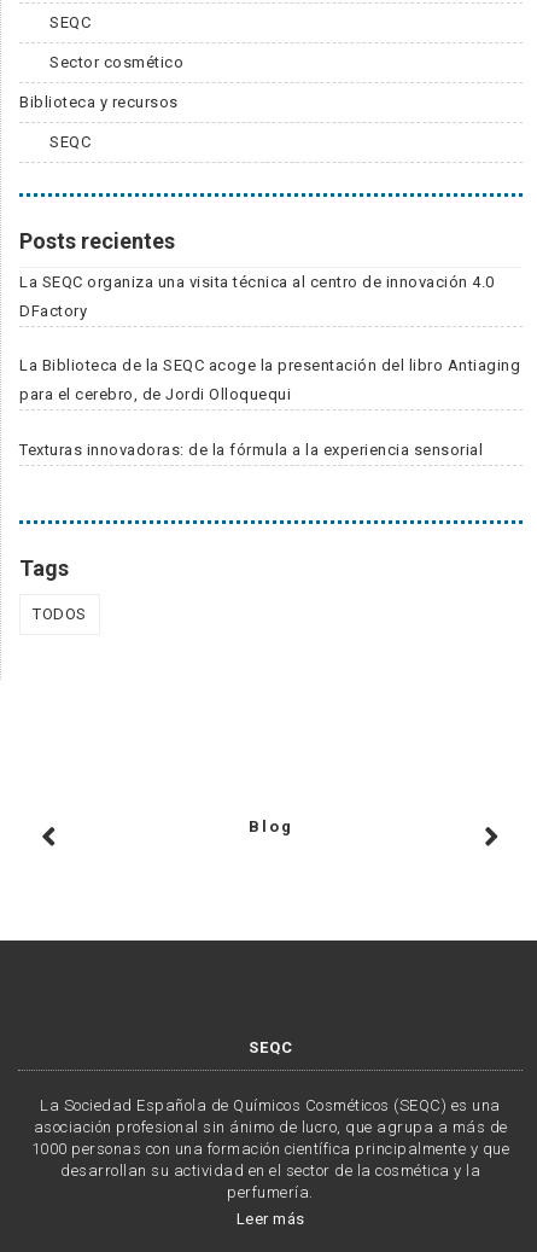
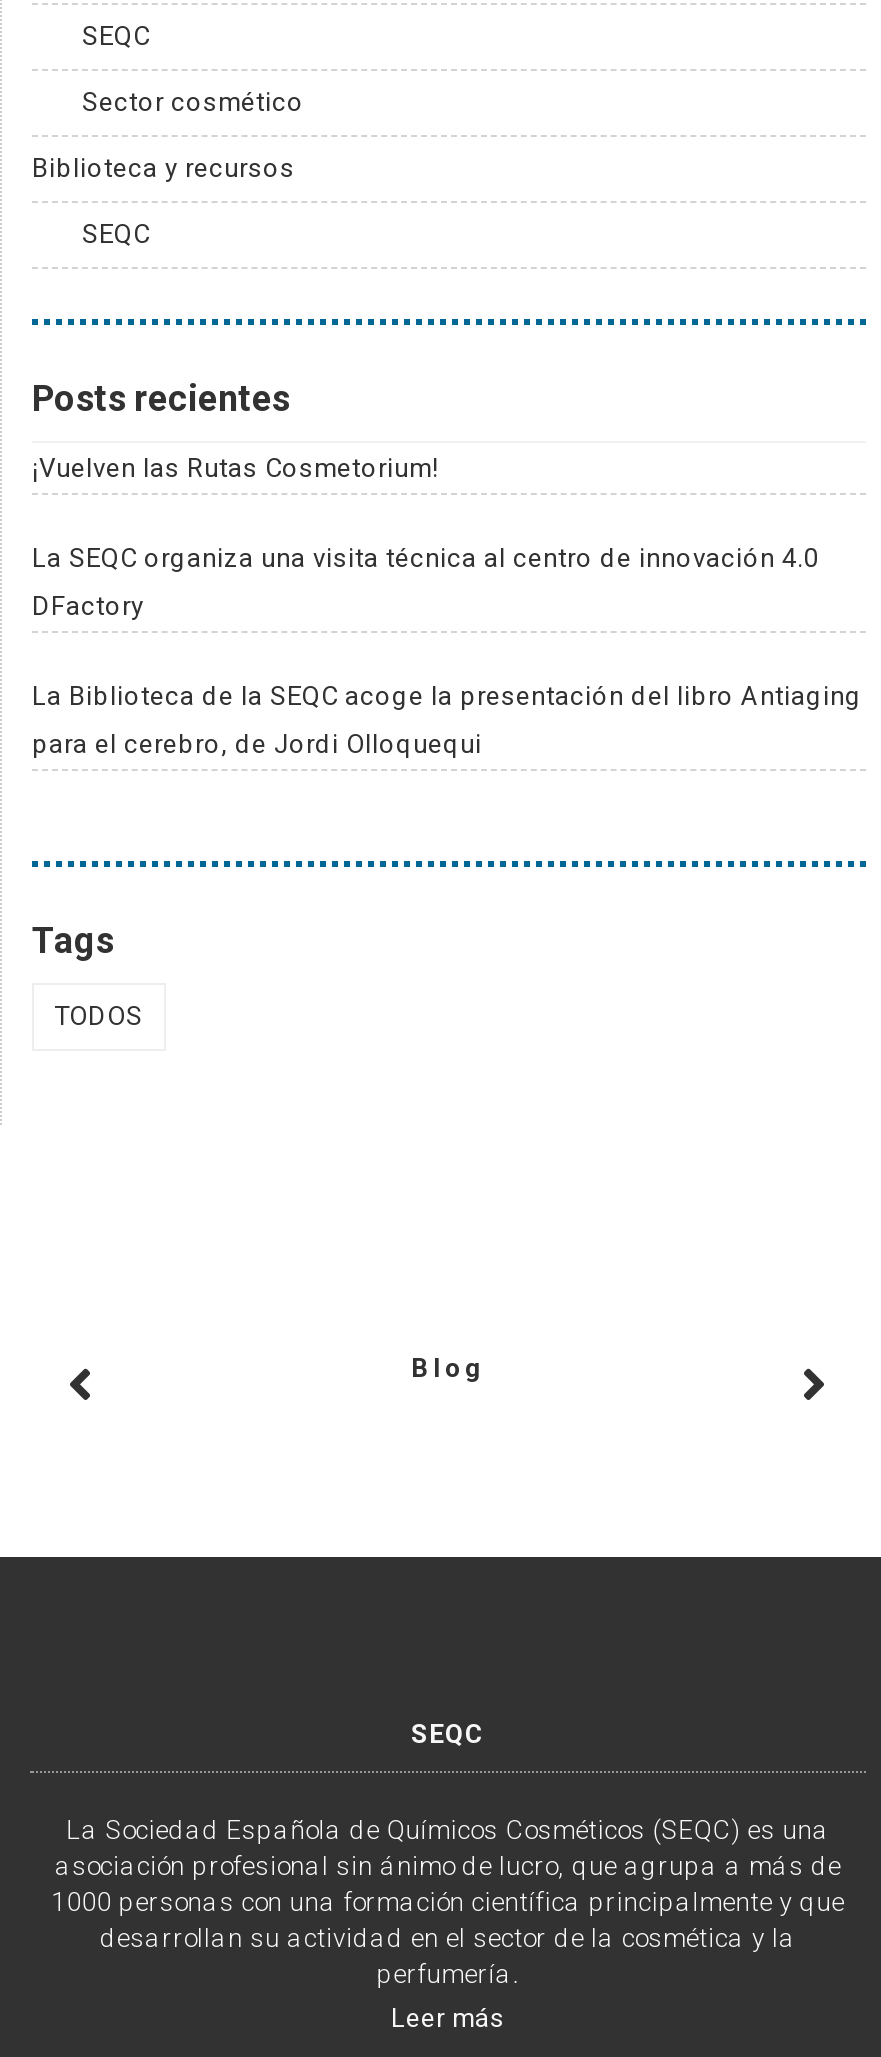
+ ¡Vuelven las Rutas Cosmetorium!

moved down: La SEQC organiza una visita técnica al centro de innovación 4.0 | DFactory | La Biblioteca de la SEQC acoge la presentación del libro Antiaging | para el cerebro, de Jordi Olloquequi

- Texturas innovadoras: de la fórmula a la experiencia sensorial
